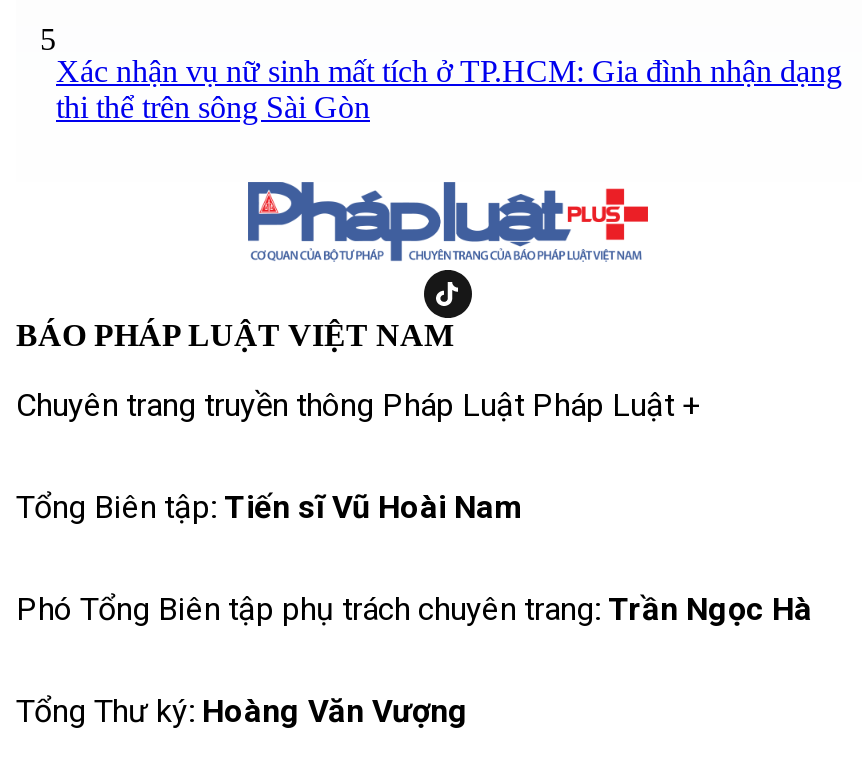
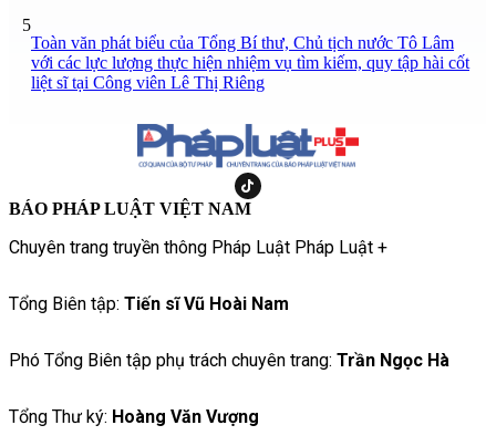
- Xác nhận vụ nữ sinh mất tích ở TP.HCM: Gia đình nhận dạng
- thi thể trên sông Sài Gòn
+ Toàn văn phát biểu của Tổng Bí thư, Chủ tịch nước Tô Lâm
+ với các lực lượng thực hiện nhiệm vụ tìm kiếm, quy tập hài cốt
+ liệt sĩ tại Công viên Lê Thị Riêng
